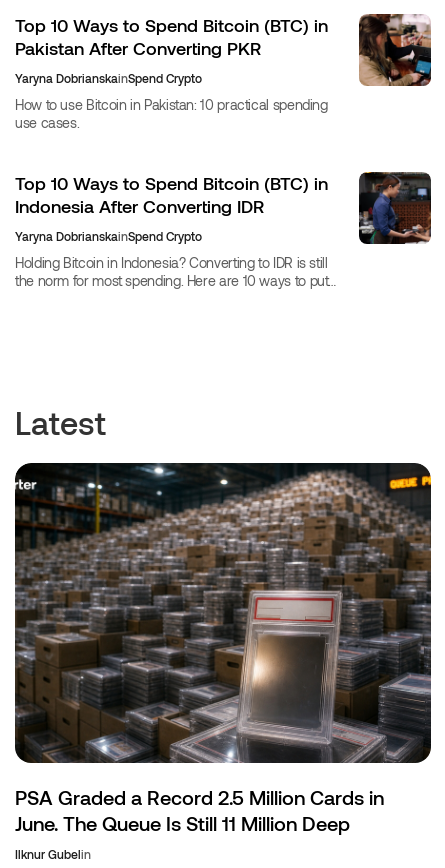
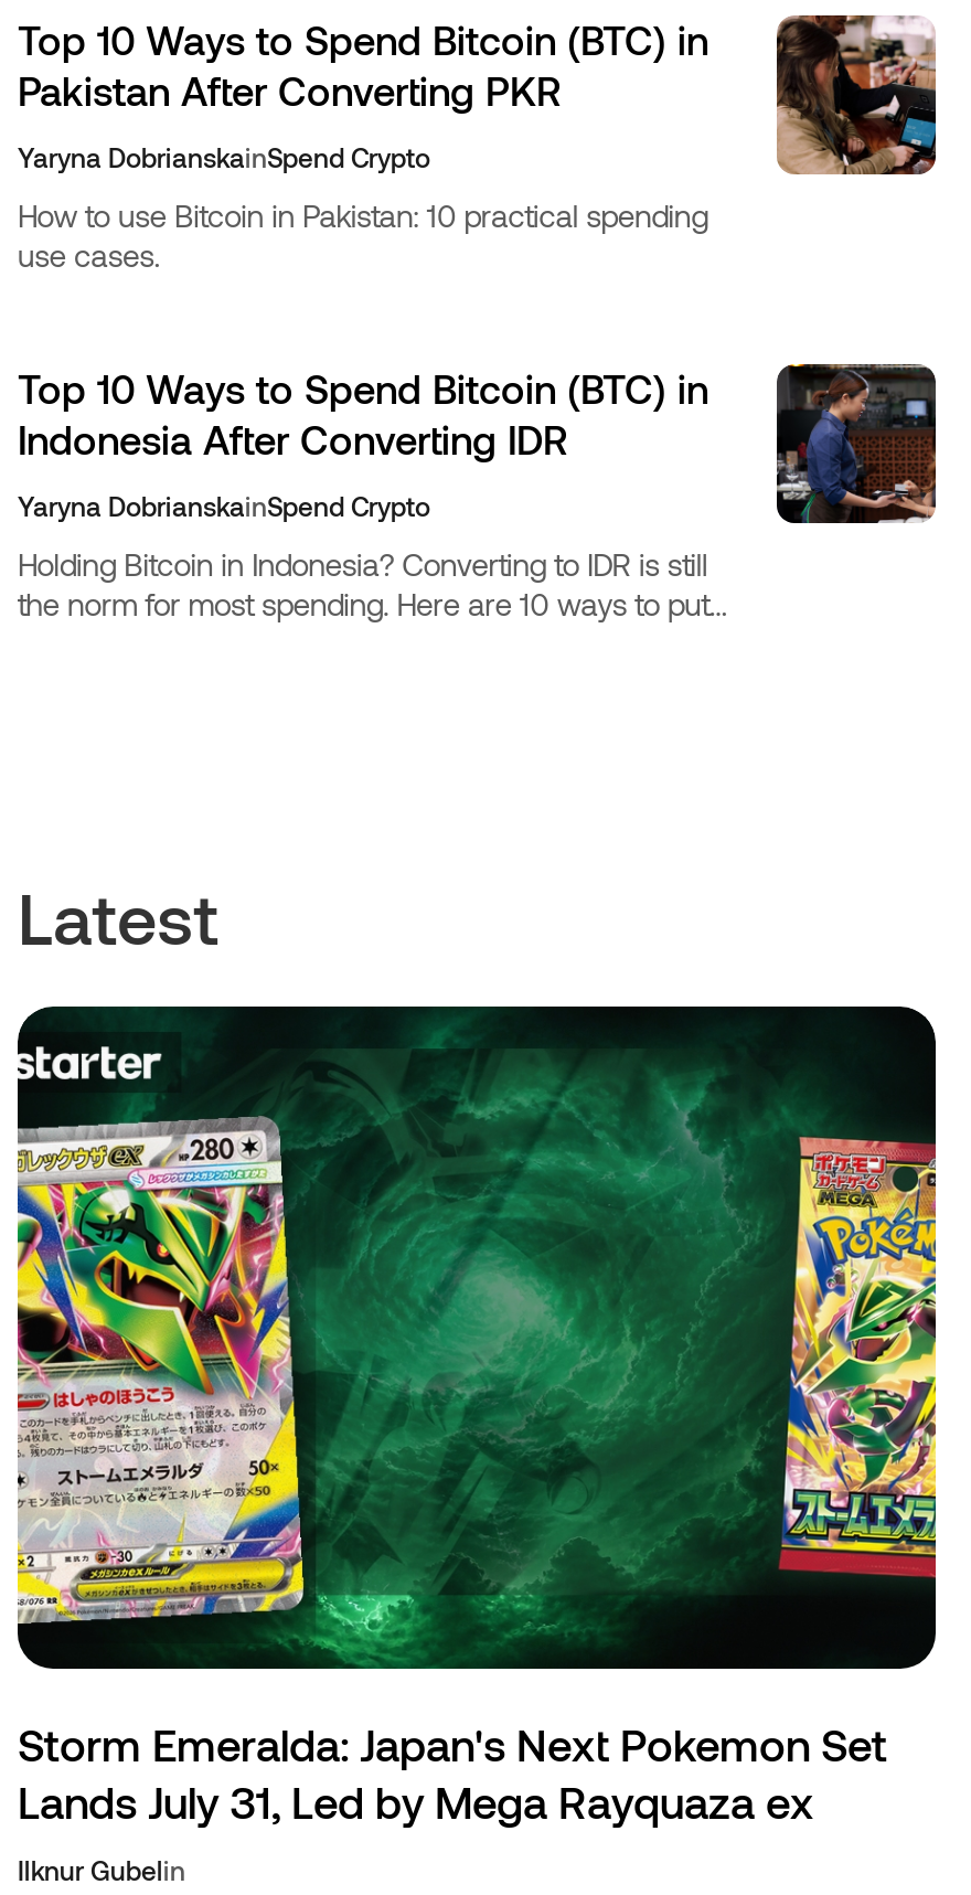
- [image]
- PSA Graded a Record 2.5 Million Cards in
- June. The Queue Is Still 11 Million Deep
+ [image]
+ Storm Emeralda: Japan's Next Pokemon Set
+ Lands July 31, Led by Mega Rayquaza ex
